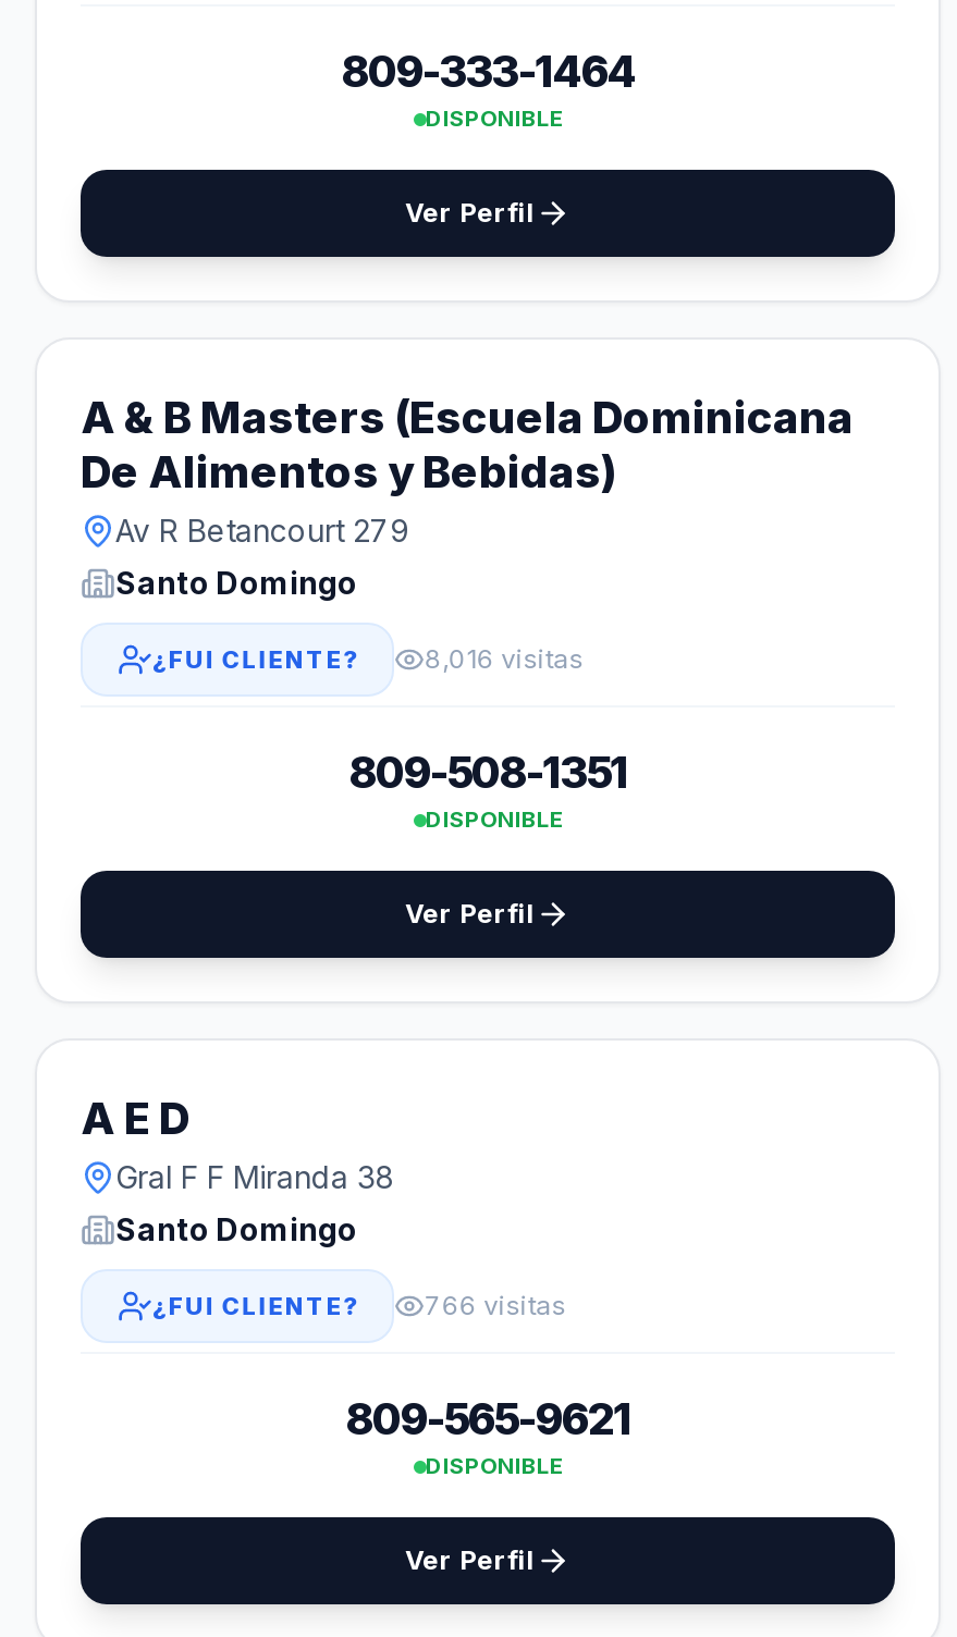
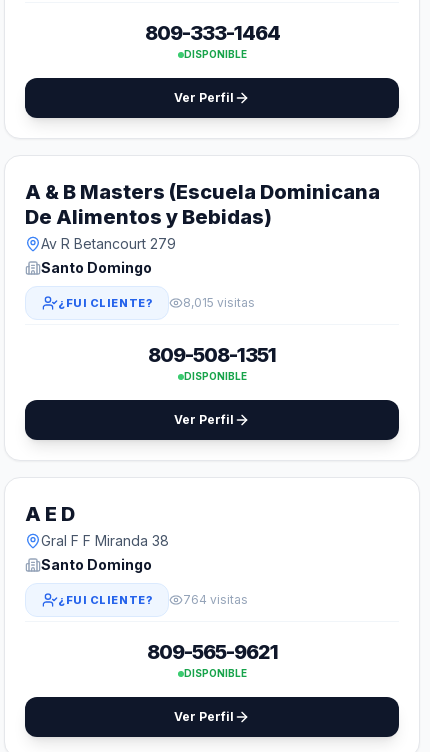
- 8,016 visitas
+ 8,015 visitas

- 766 visitas
+ 764 visitas
